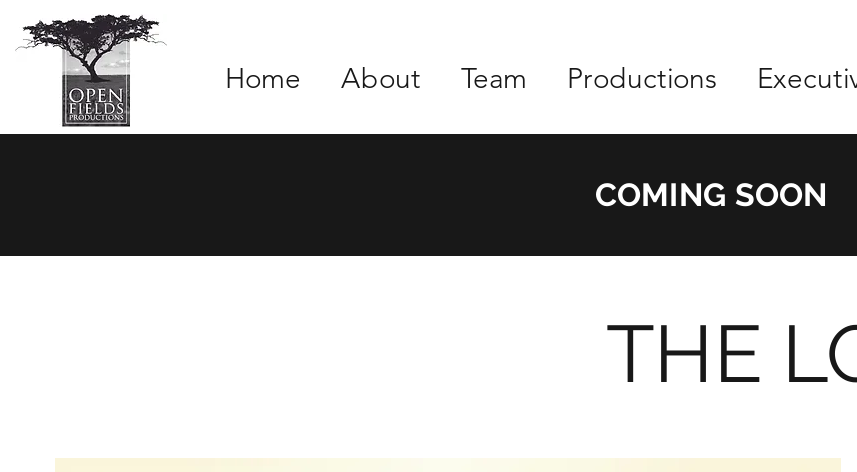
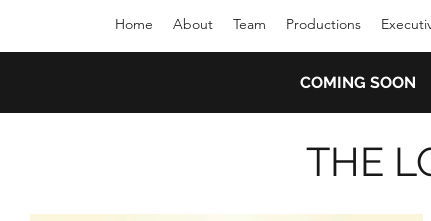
- [image]
